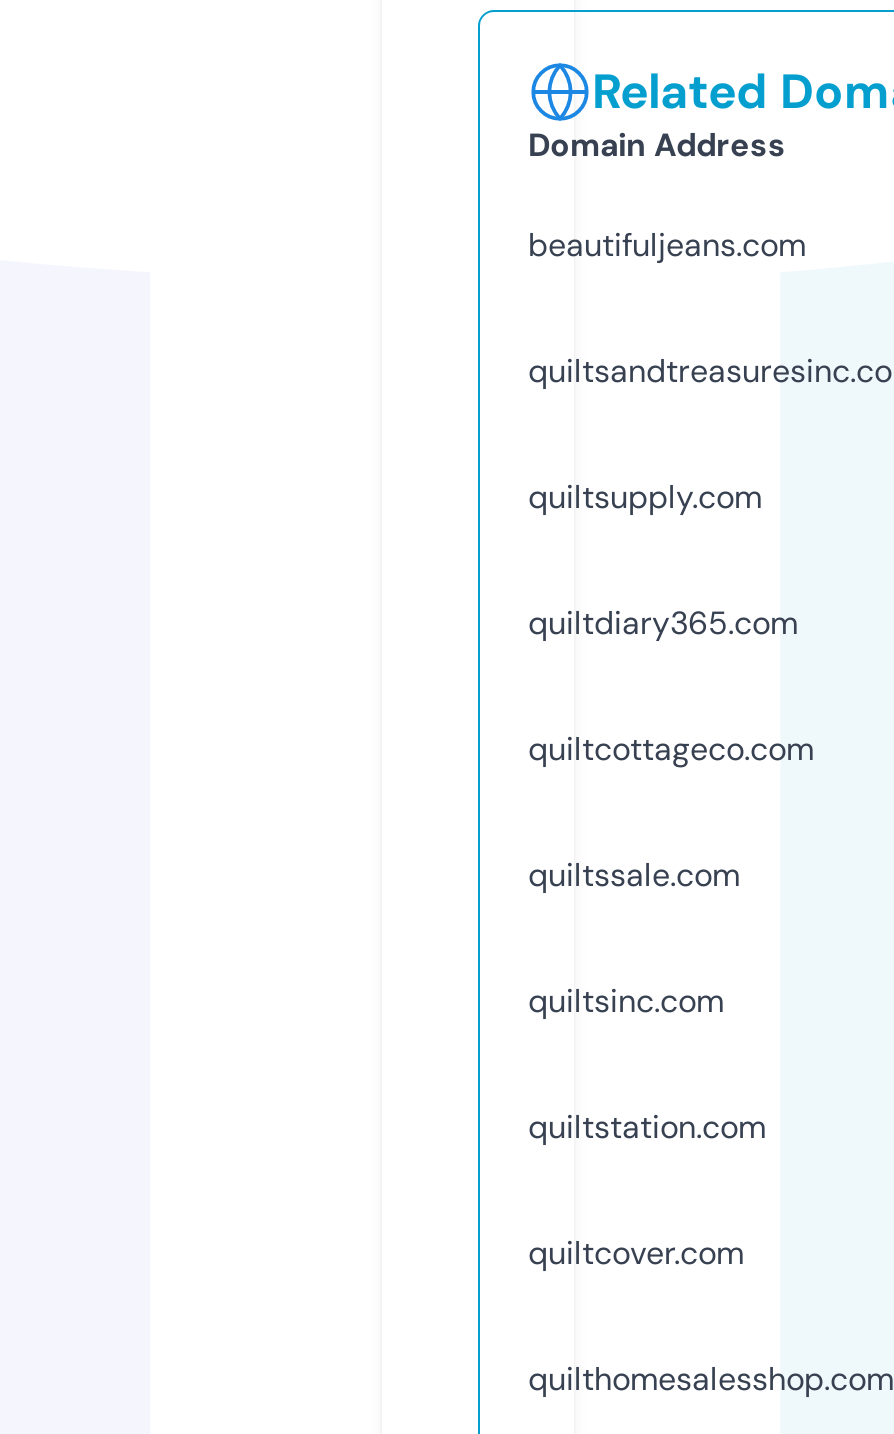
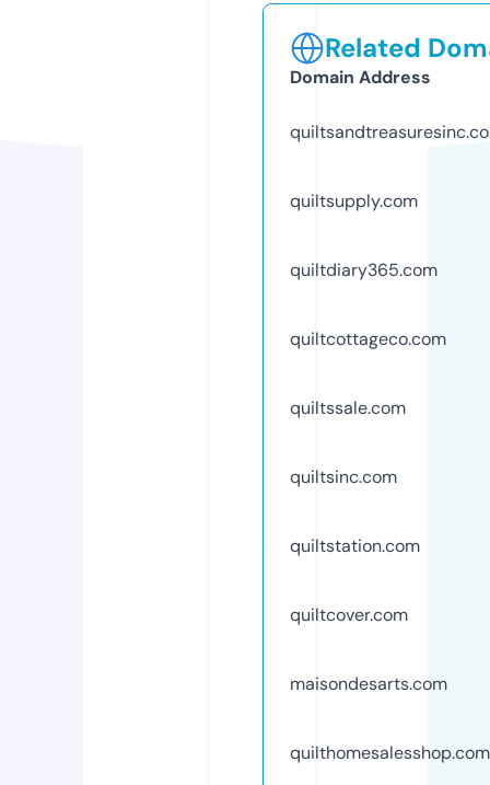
- beautifuljeans.com

moved up: quiltsupply.com | quiltdiary365.com | quiltcottageco.com | quiltssale.com | quiltsinc.com | quiltstation.com | quiltcover.com

+ maisondesarts.com
